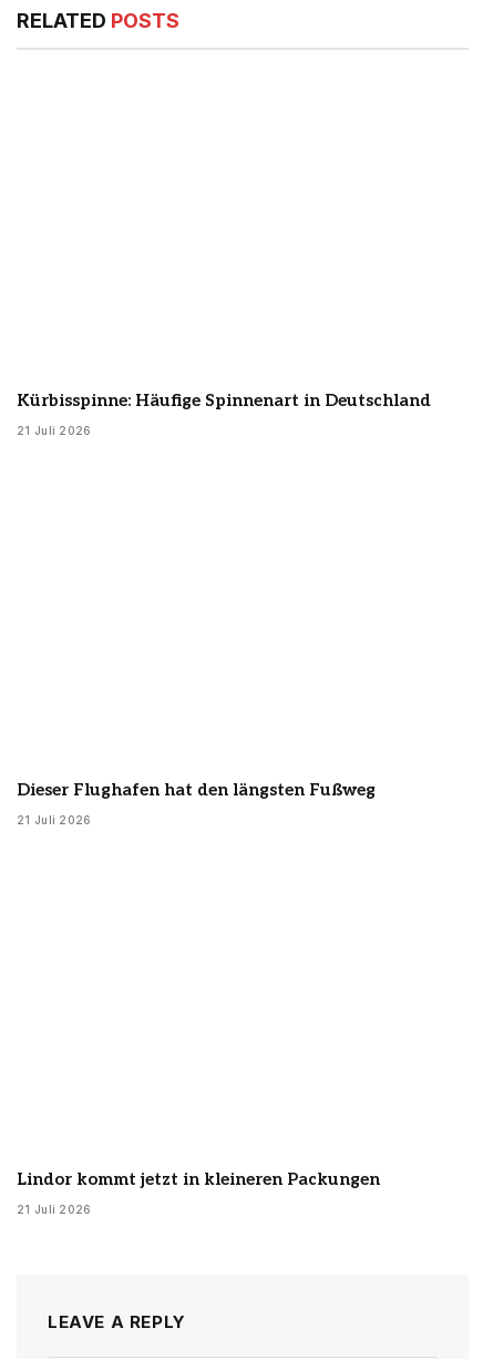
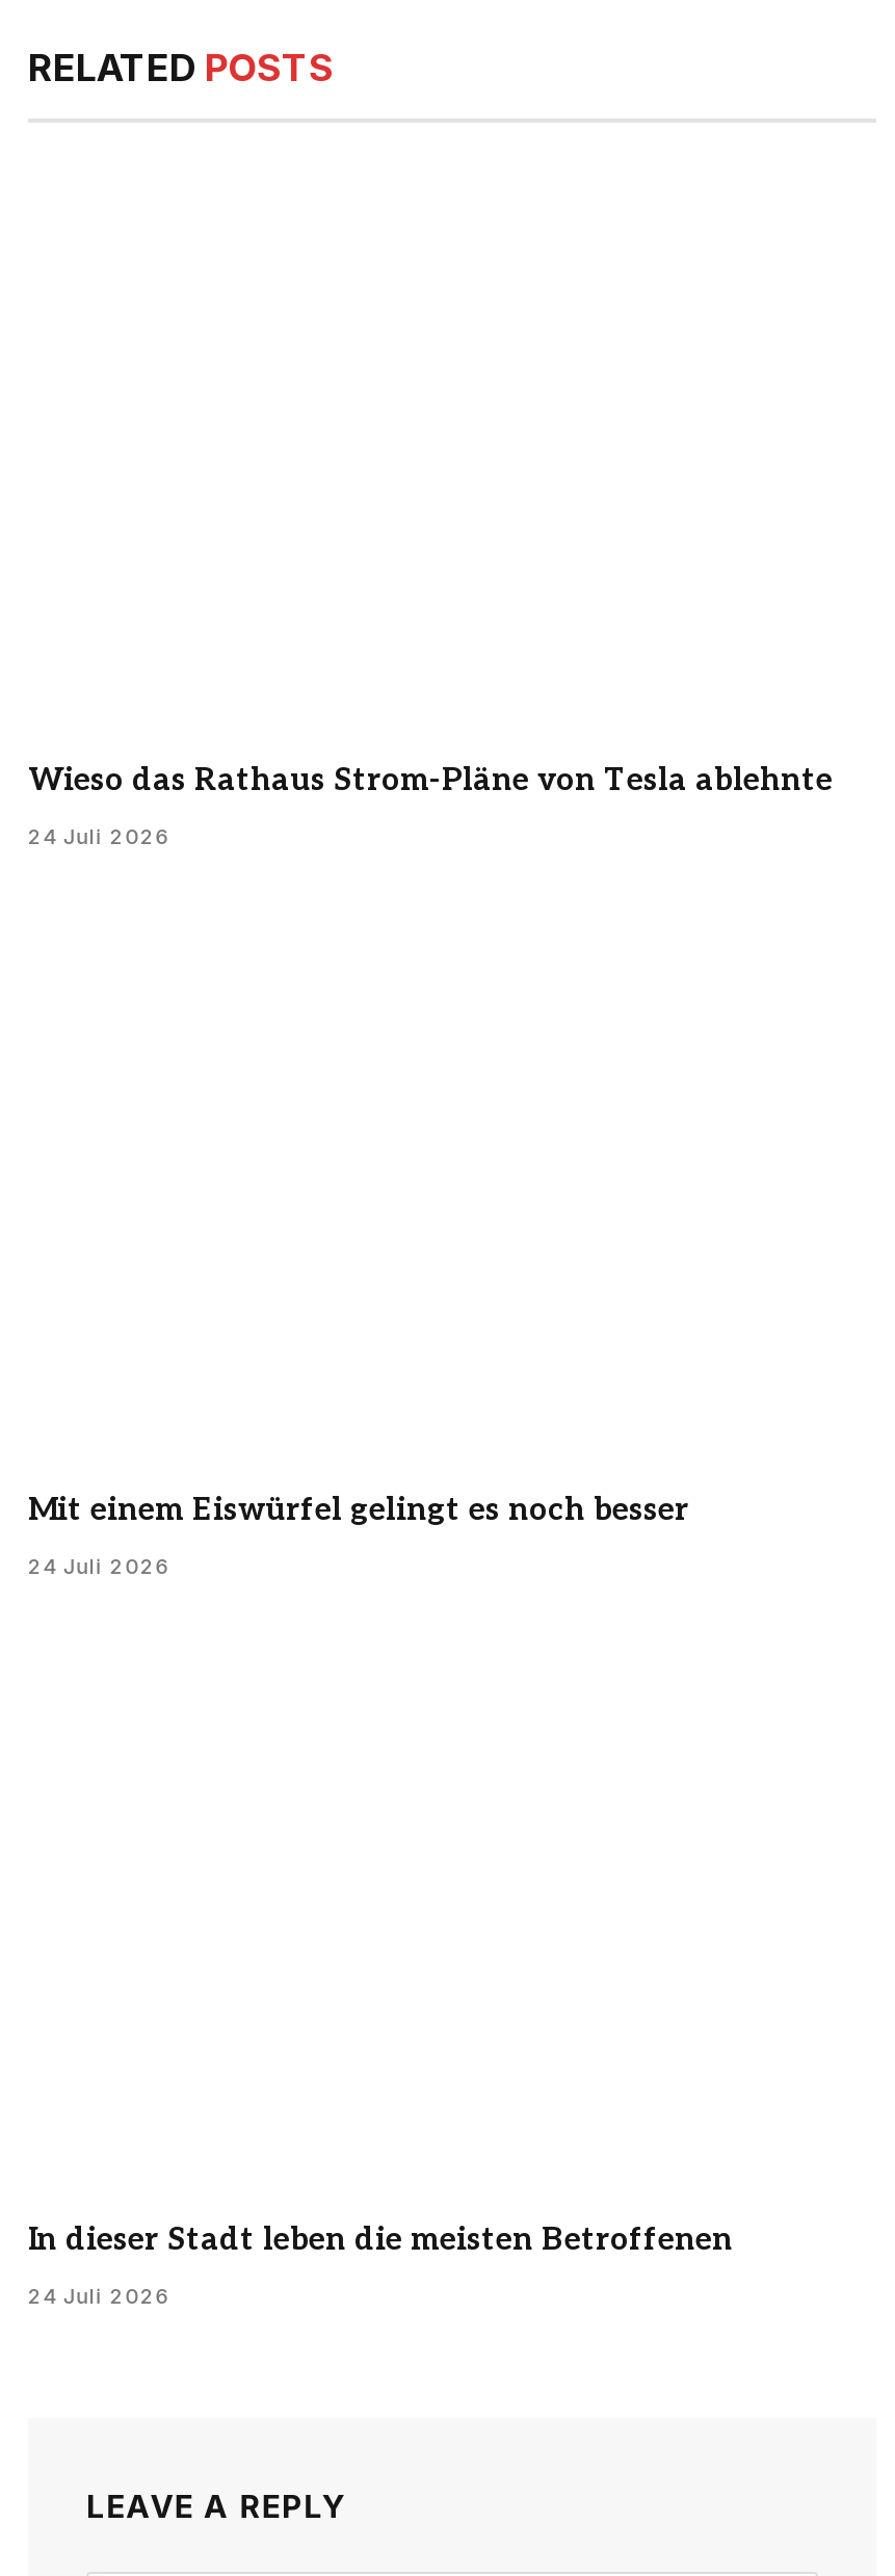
- Kürbisspinne: Häufige Spinnenart in Deutschland
+ Wieso das Rathaus Strom-Pläne von Tesla ablehnte

- 21 Juli 2026
+ 24 Juli 2026

- Dieser Flughafen hat den längsten Fußweg
+ Mit einem Eiswürfel gelingt es noch besser

- 21 Juli 2026
+ 24 Juli 2026

- Lindor kommt jetzt in kleineren Packungen
+ In dieser Stadt leben die meisten Betroffenen

- 21 Juli 2026
+ 24 Juli 2026
